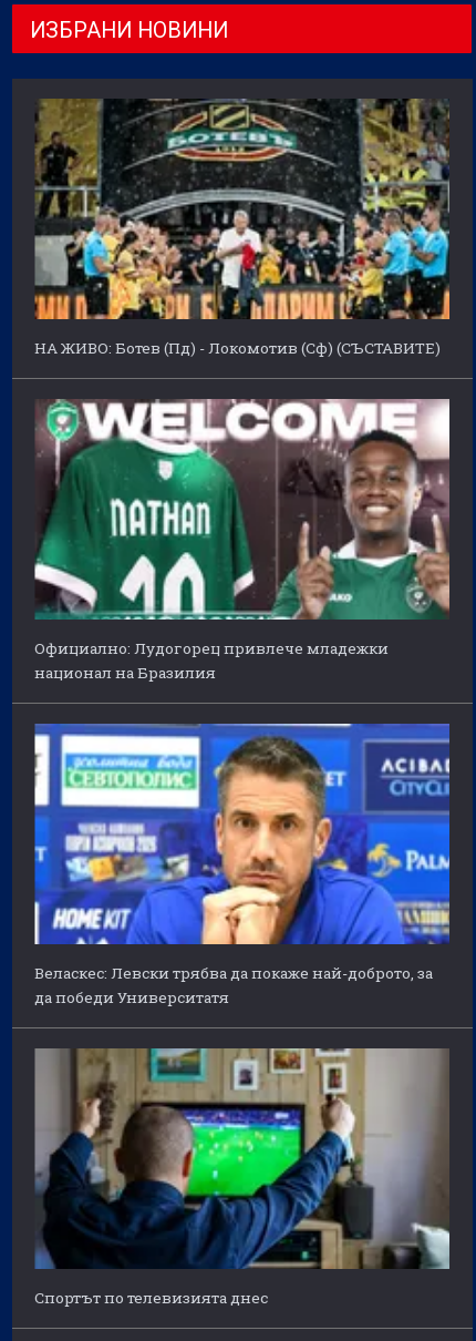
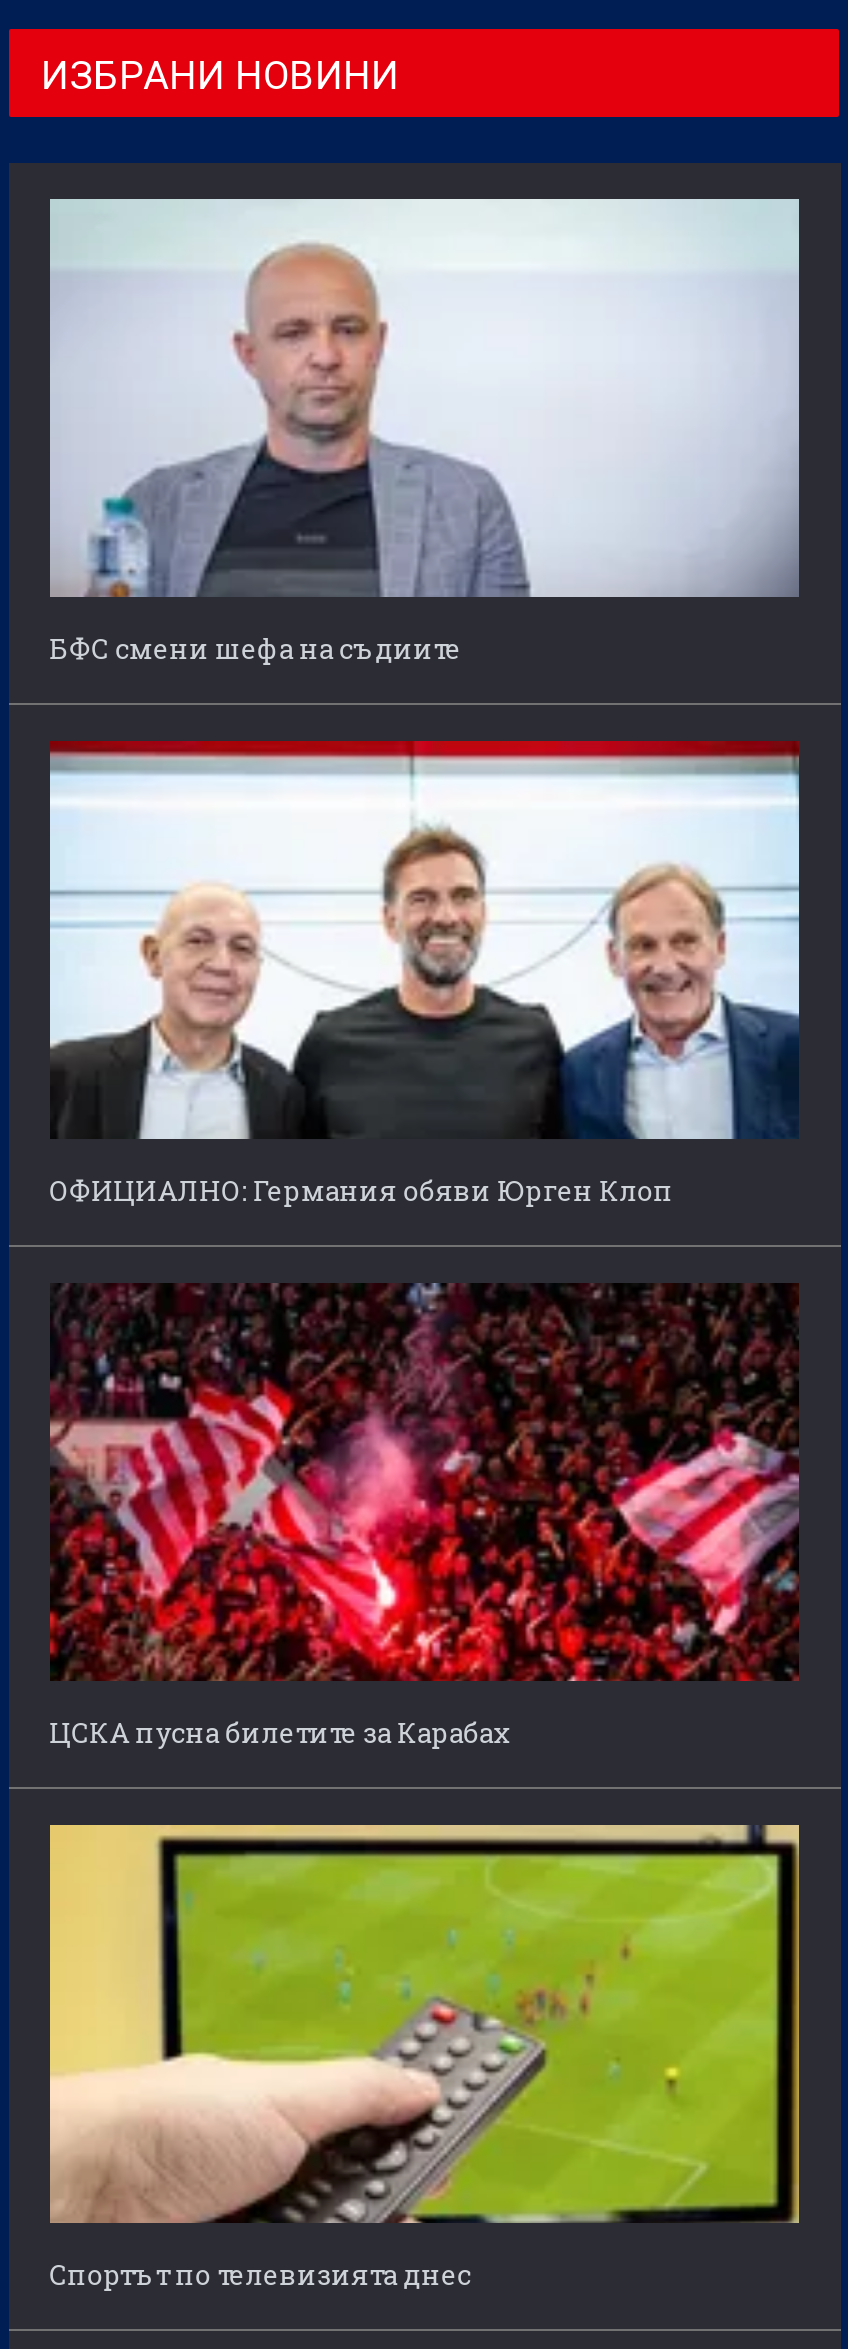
- [image]
+ [image]

- НА ЖИВО: Ботев (Пд) - Локомотив (Сф) (СЪСТАВИТЕ)
+ БФС смени шефа на съдиите

- [image]
- Официално: Лудогорец привлече младежки
- национал на Бразилия
+ [image]
+ ОФИЦИАЛНО: Германия обяви Юрген Клоп

- [image]
- Веласкес: Левски трябва да покаже най-доброто, за
- да победи Университатя
+ [image]
+ ЦСКА пусна билетите за Карабах

- [image]
+ [image]
